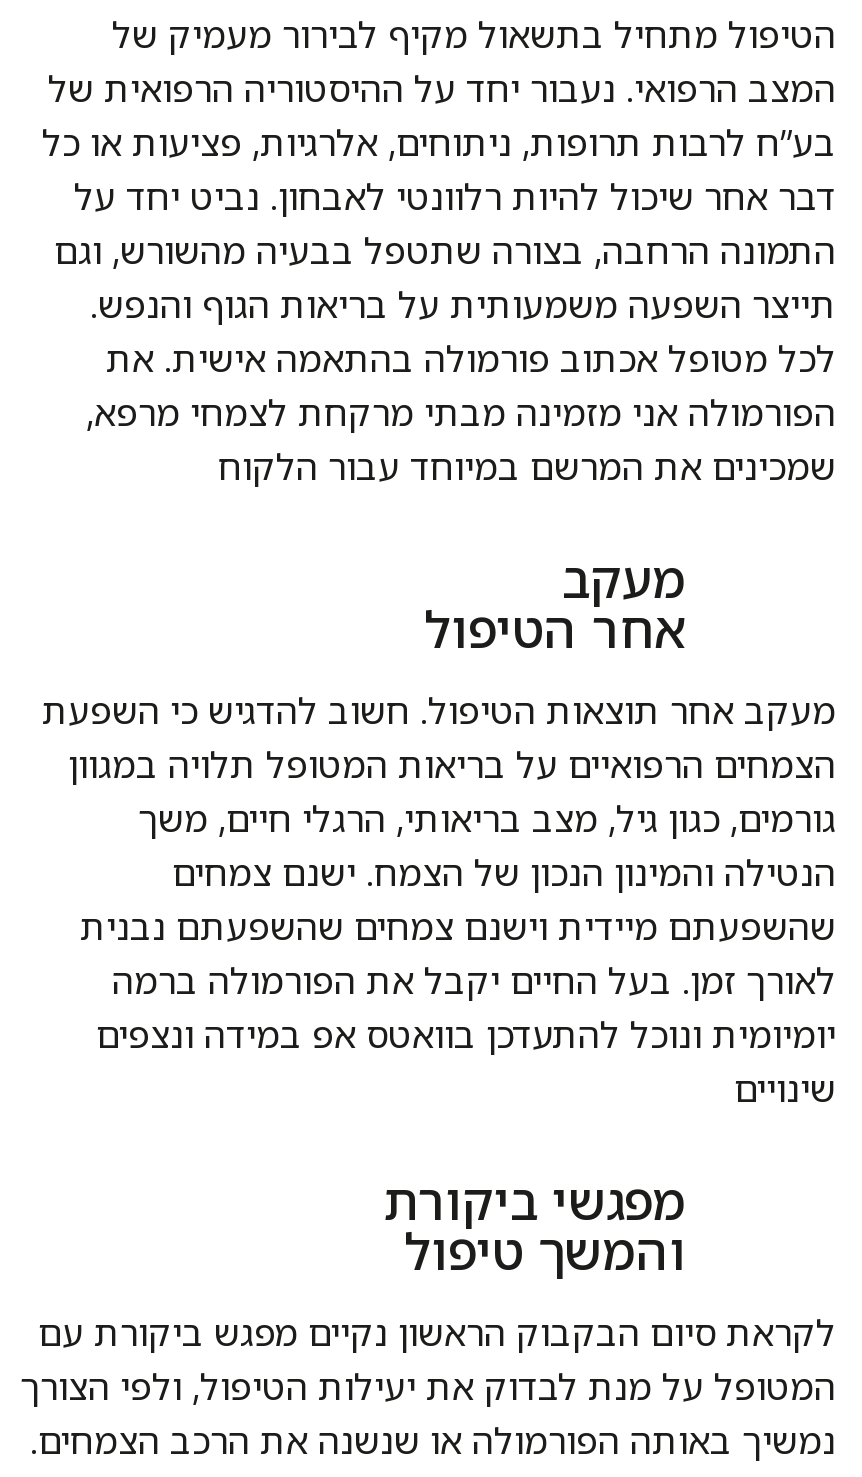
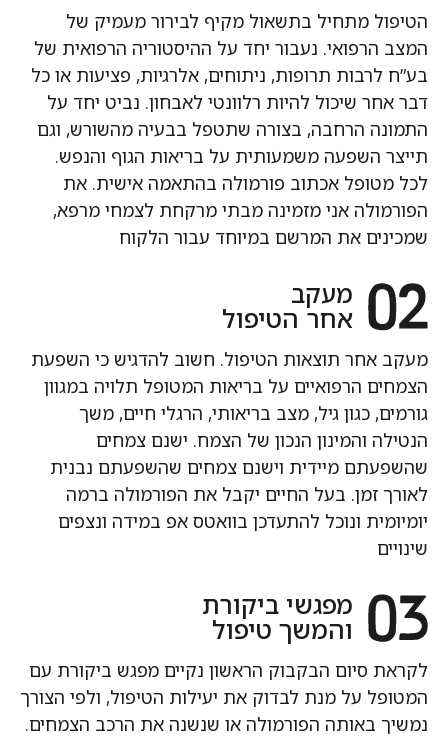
+ [image]

+ [image]
